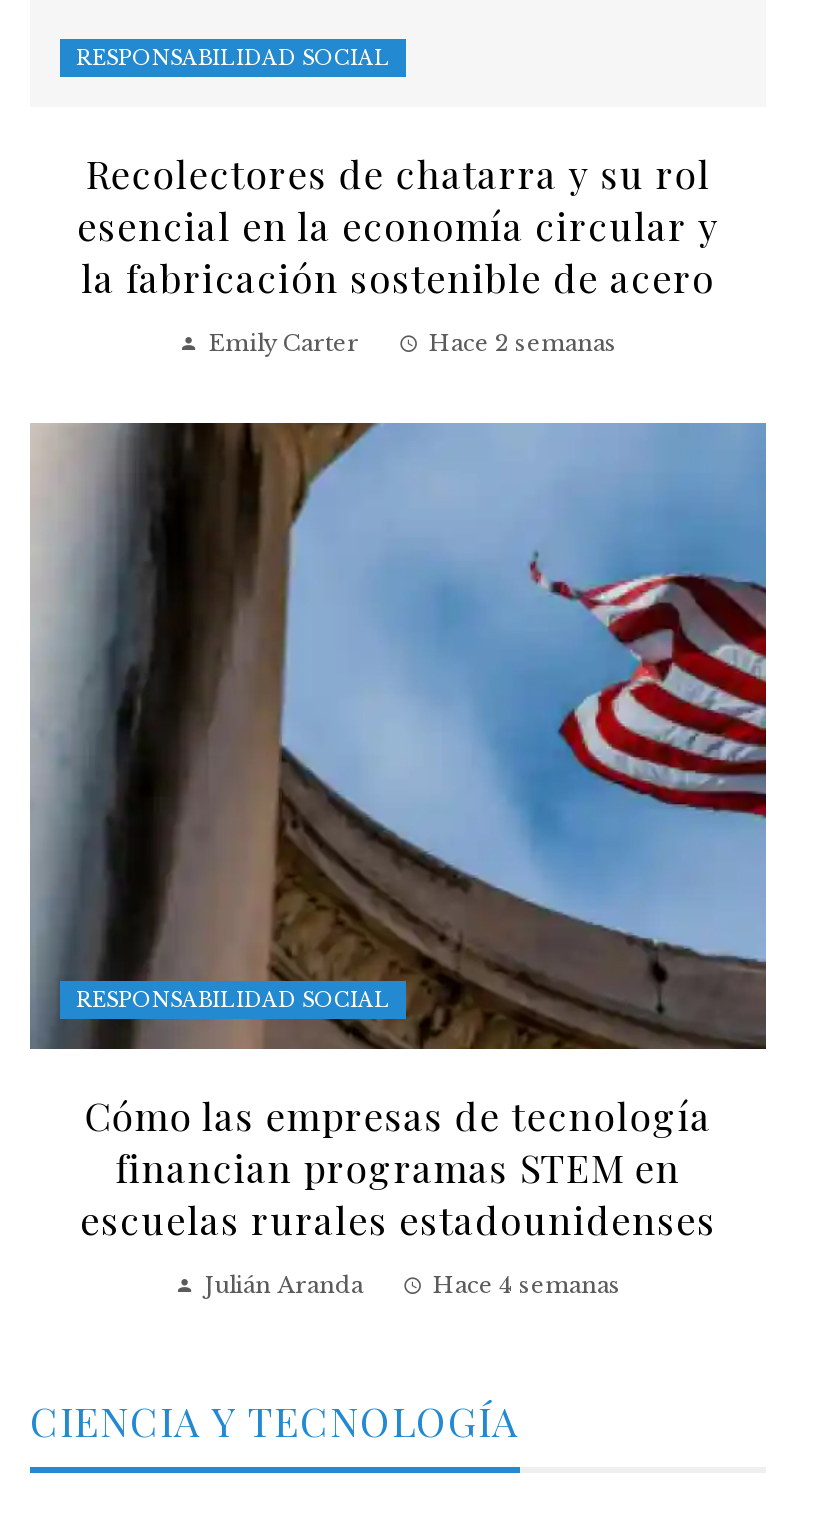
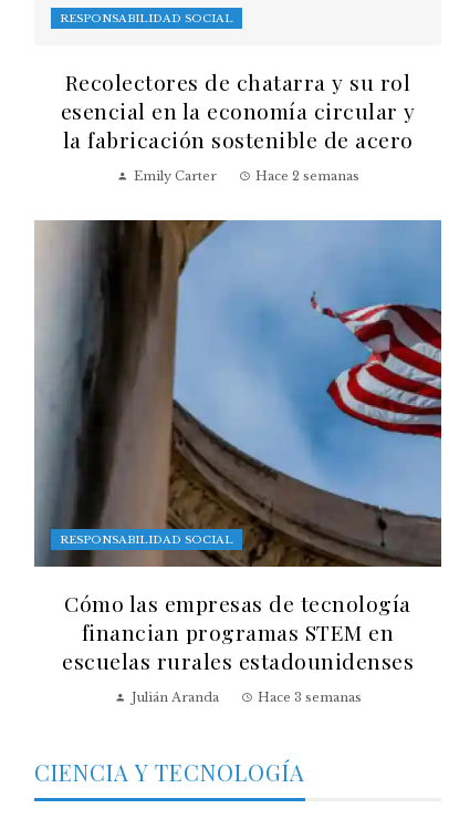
- Hace 4 semanas
+ Hace 3 semanas
